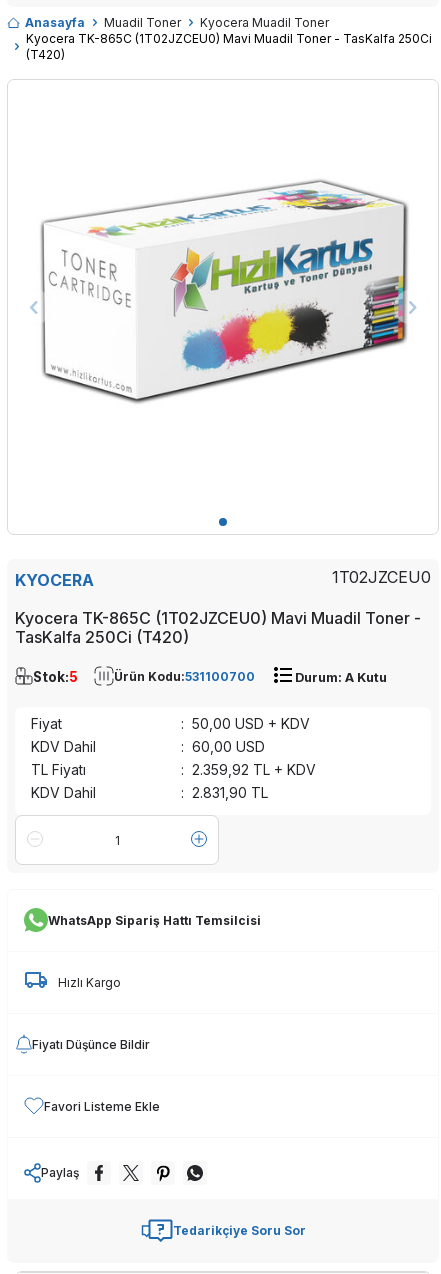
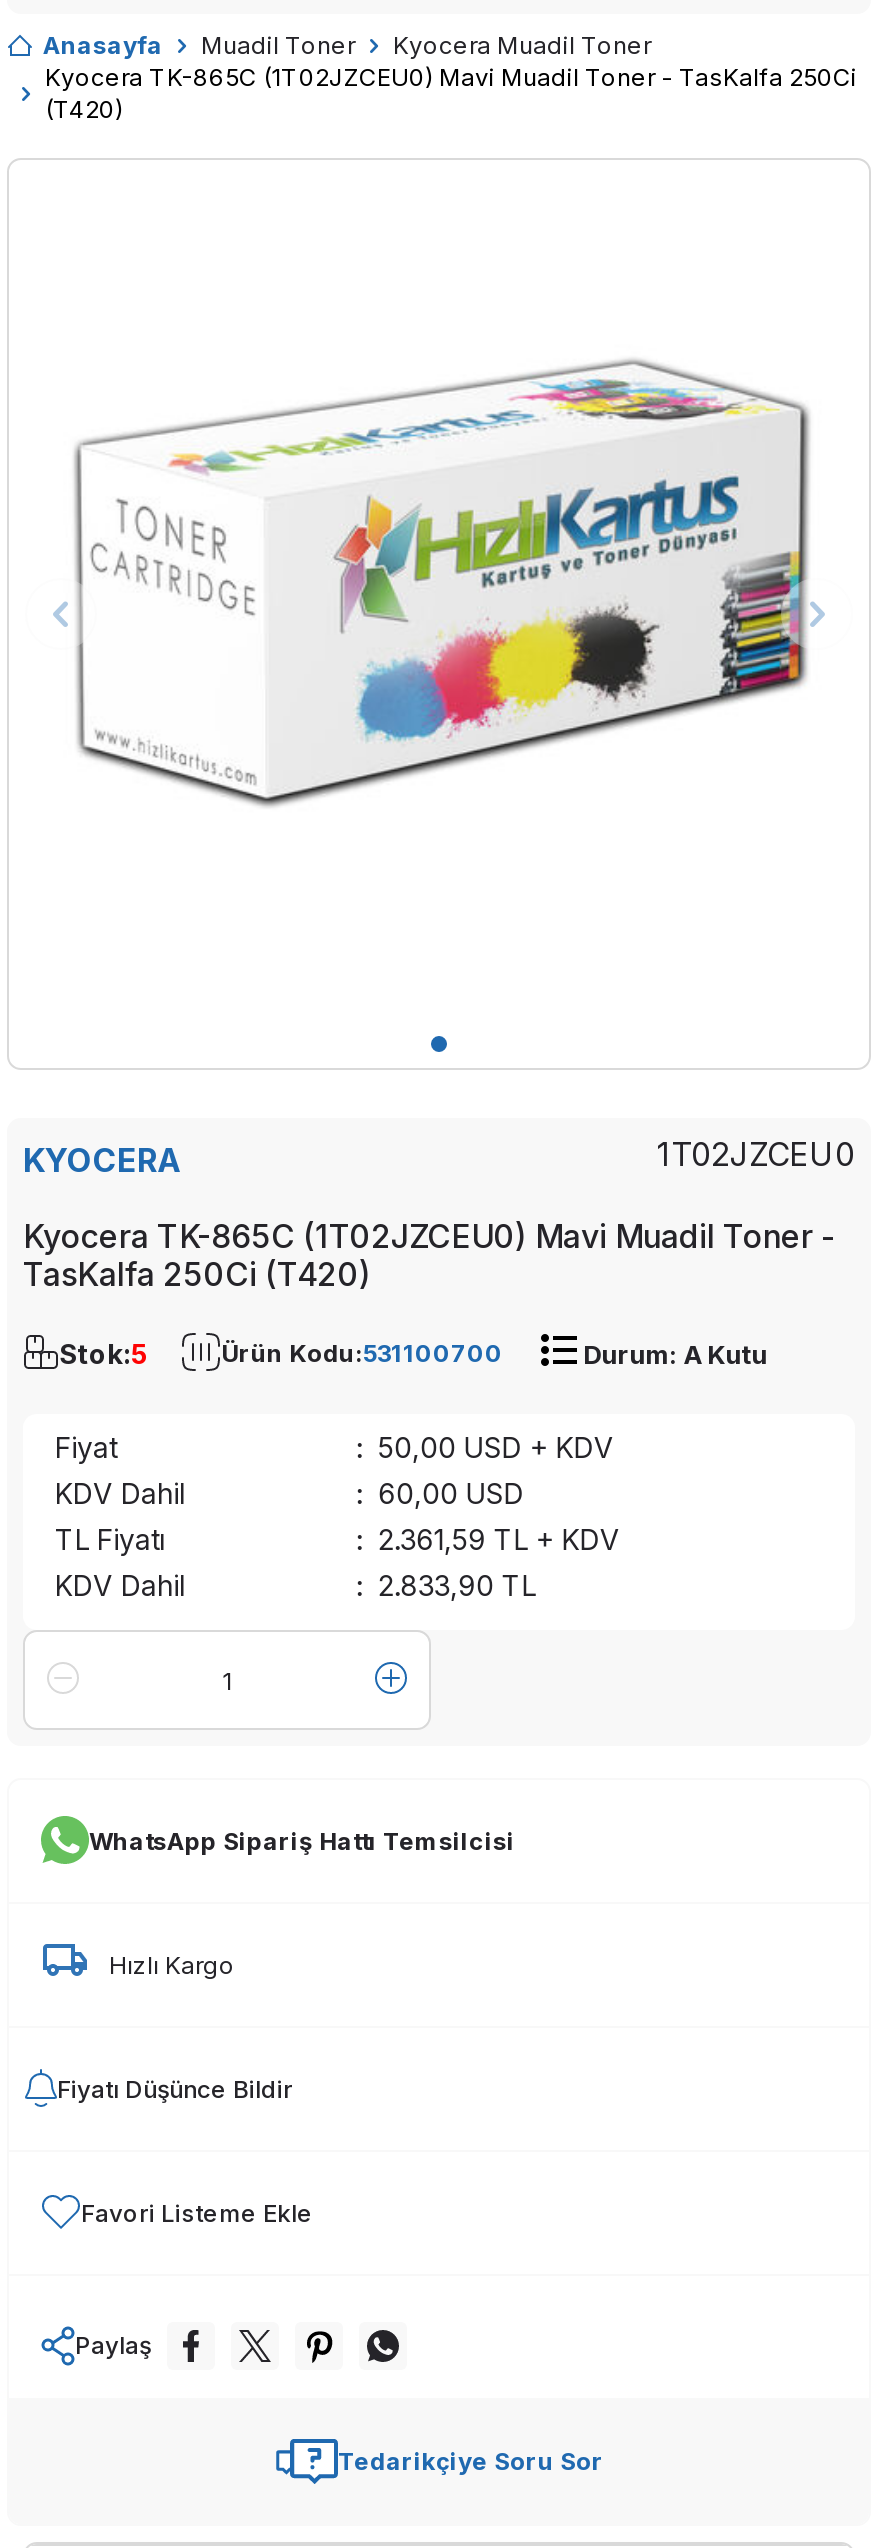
- : 2.359,92 TL + KDV
+ : 2.361,59 TL + KDV

- : 2.831,90 TL
+ : 2.833,90 TL
